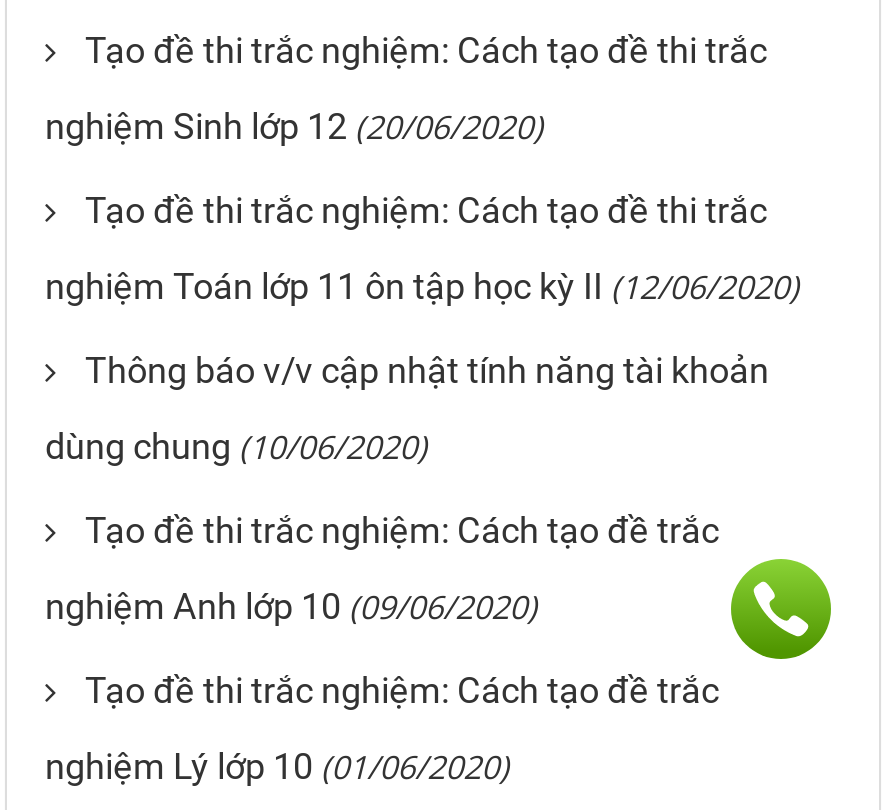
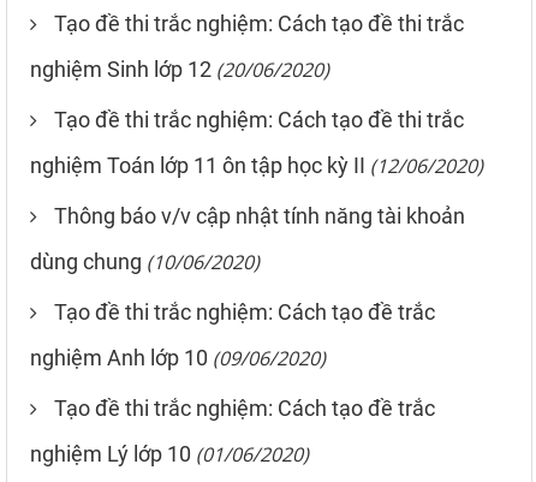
- [image]
